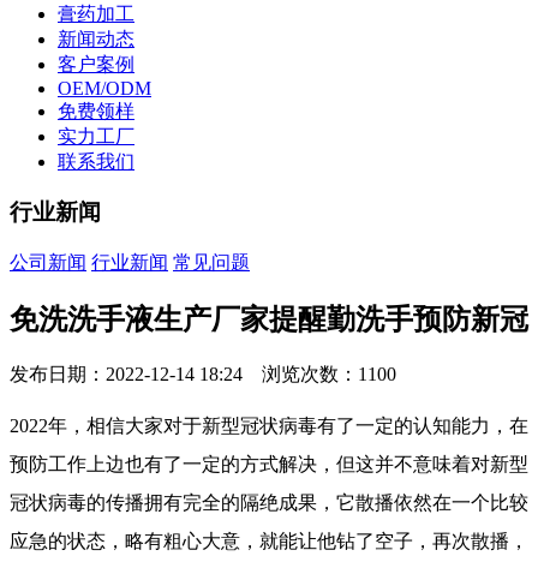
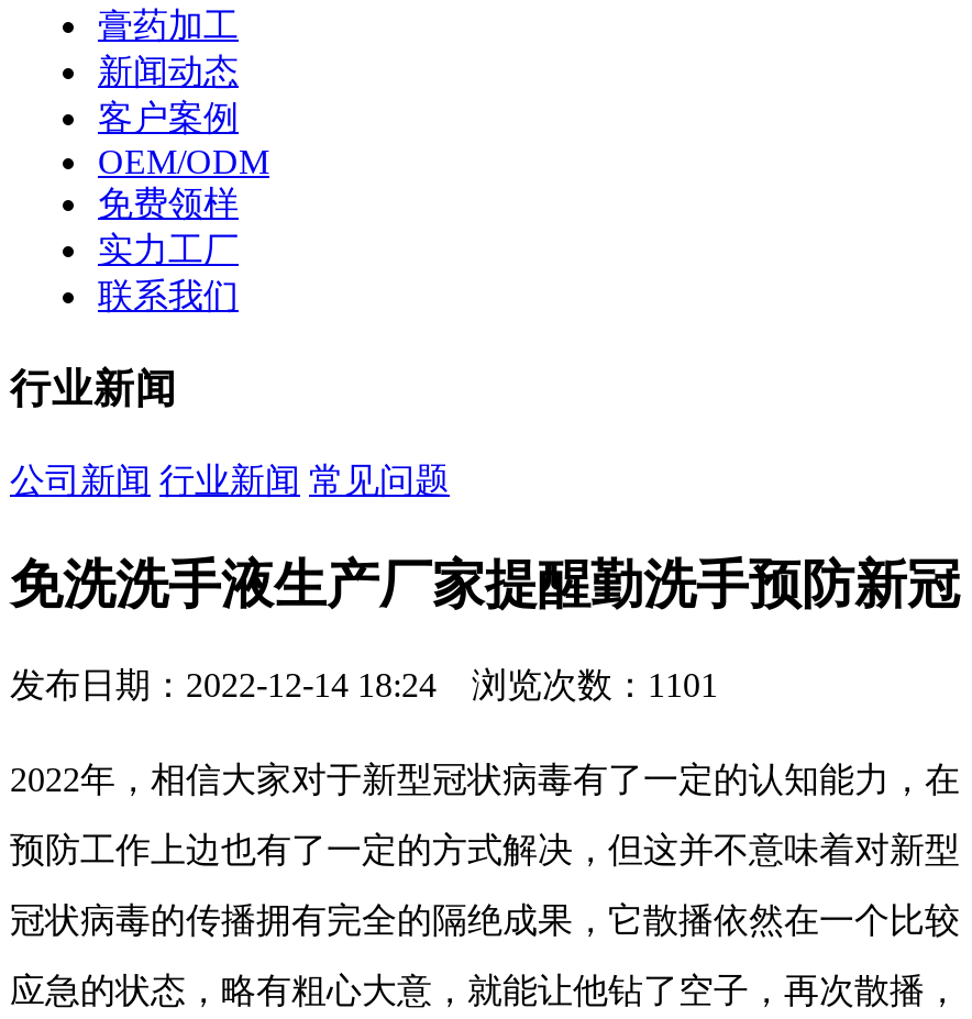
- 发布日期：2022-12-14 18:24 浏览次数：1100
+ 发布日期：2022-12-14 18:24 浏览次数：1101
